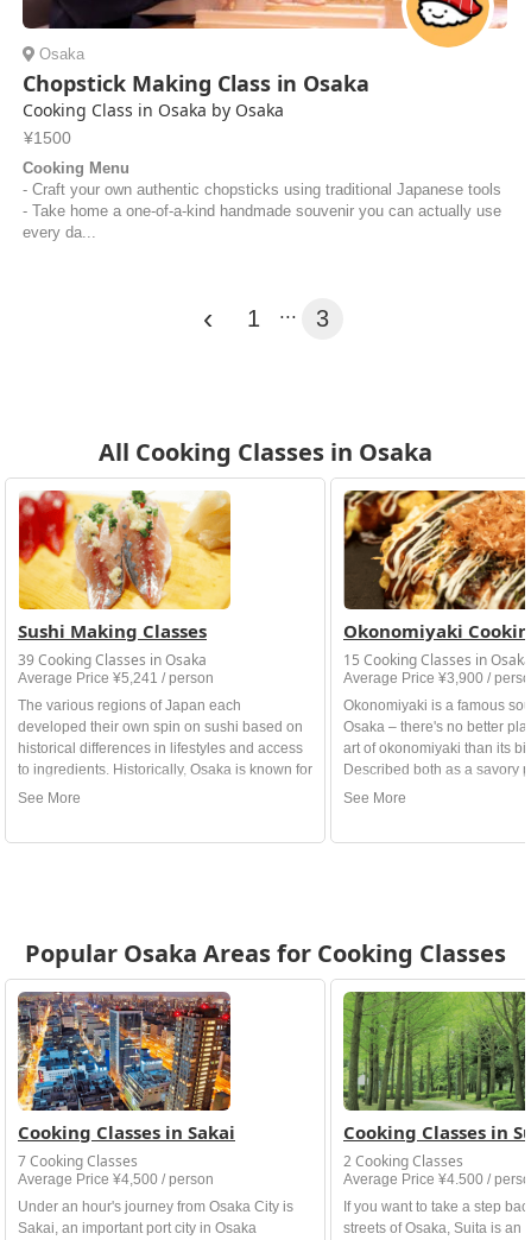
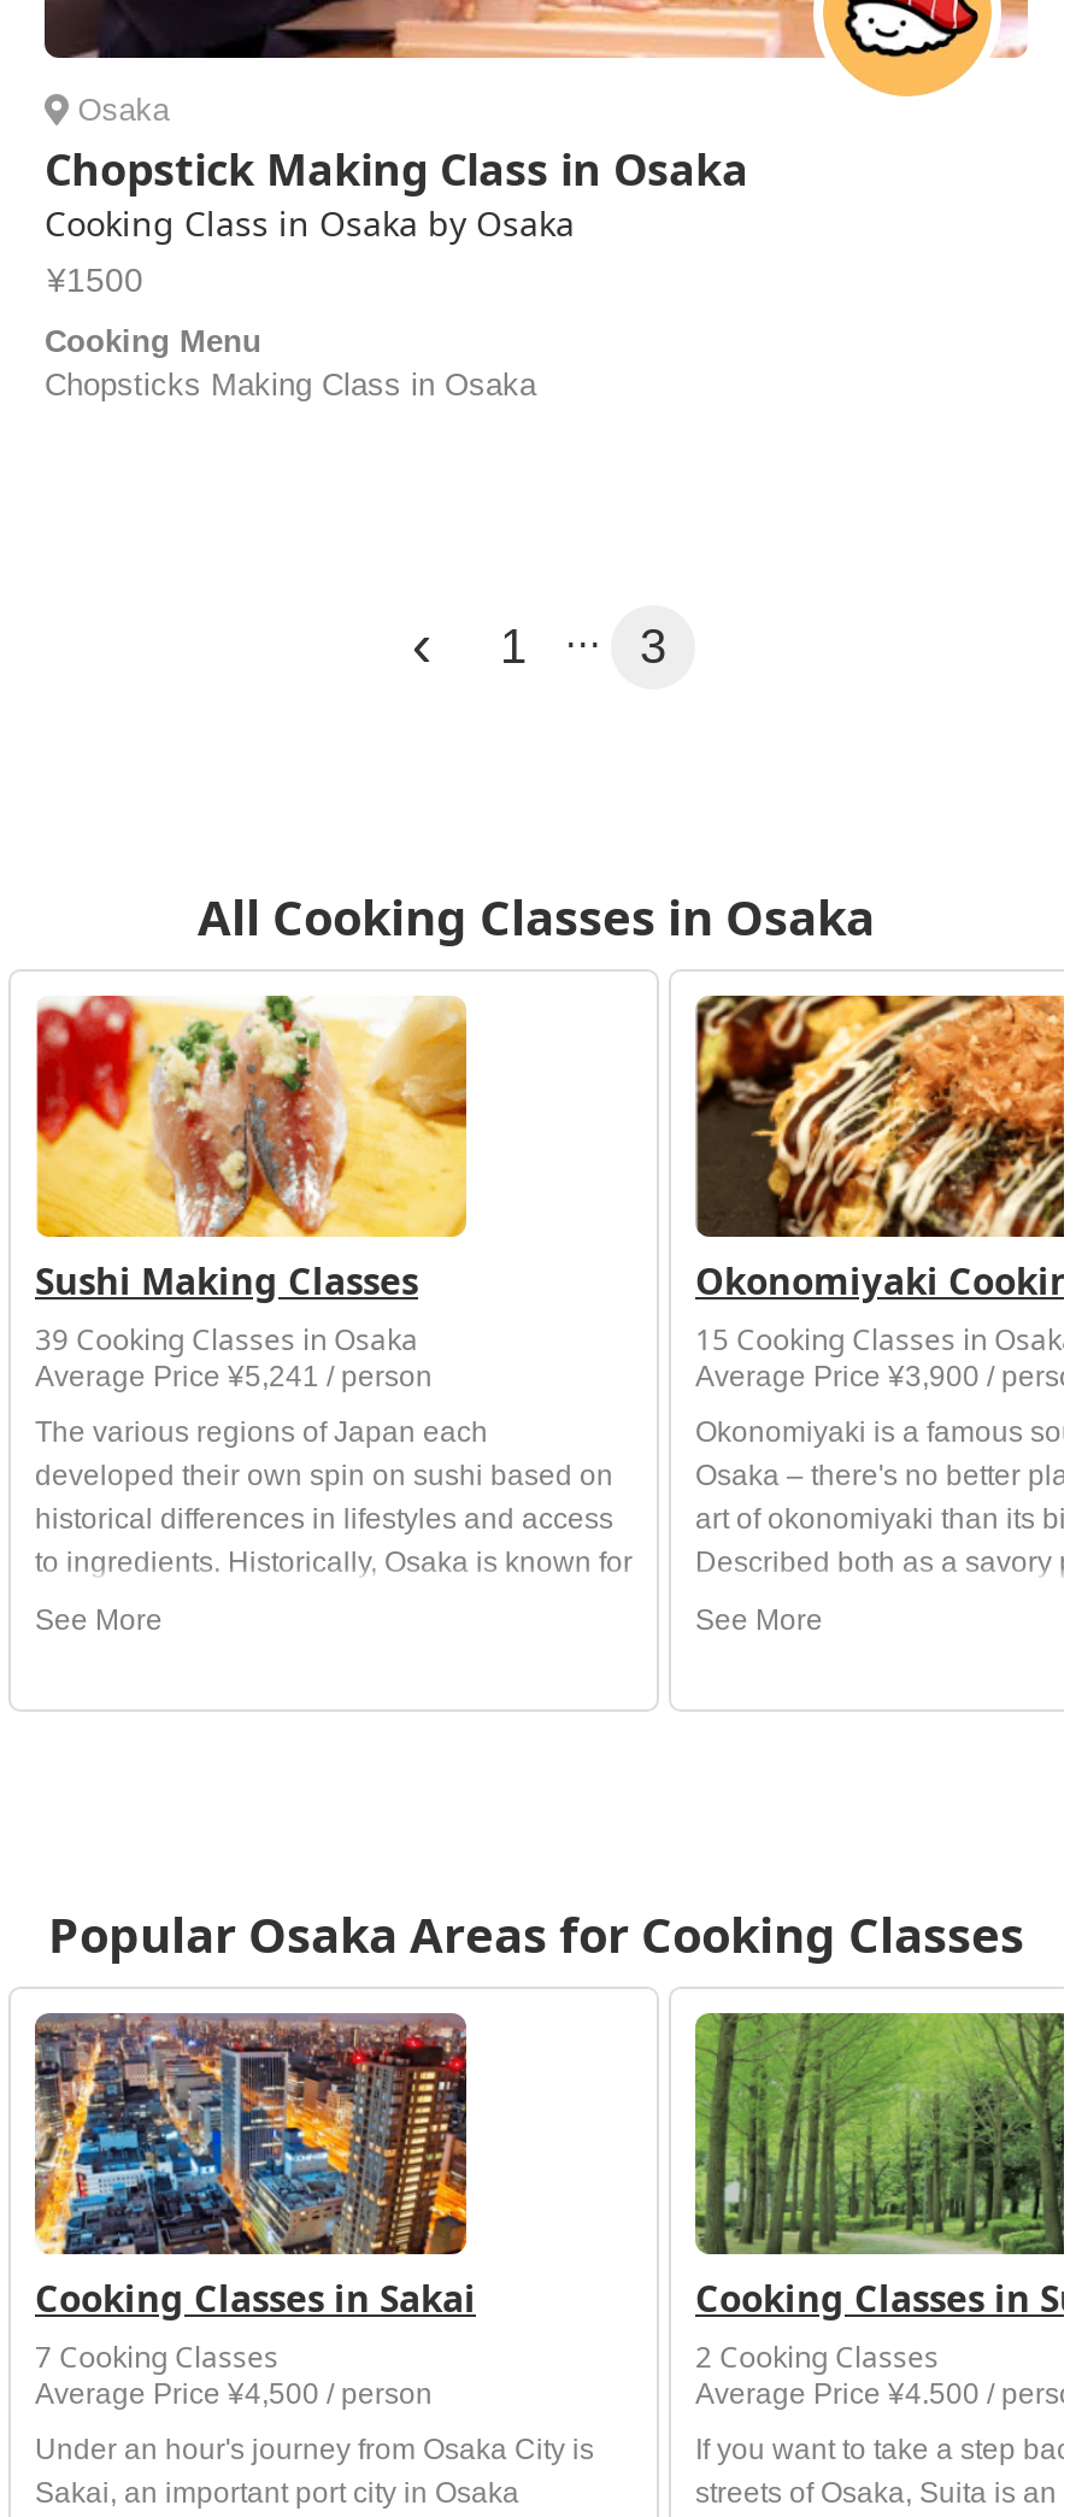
- - Craft your own authentic chopsticks using traditional Japanese tools
- - Take home a one-of-a-kind handmade souvenir you can actually use
- every da...
+ Chopsticks Making Class in Osaka
